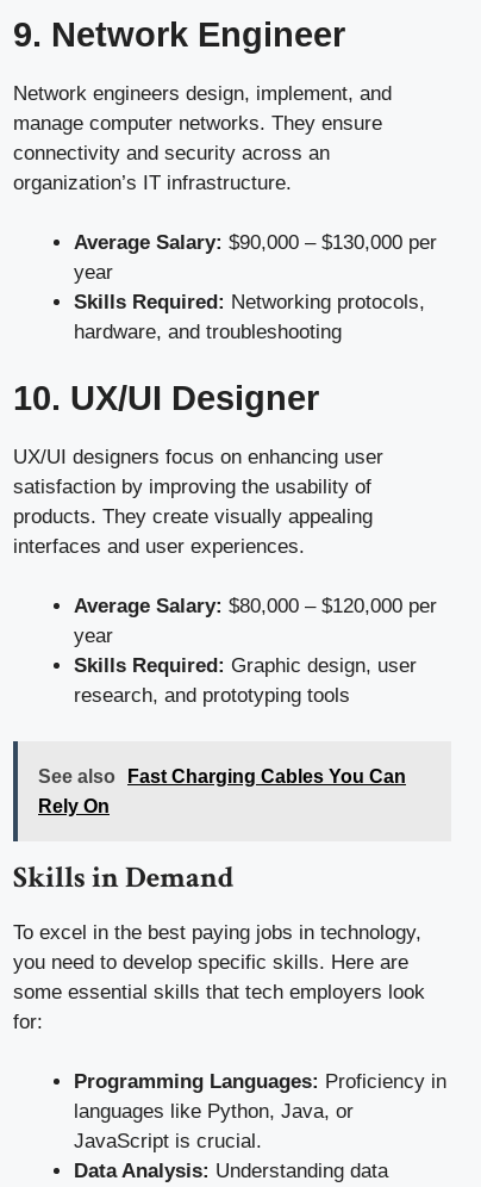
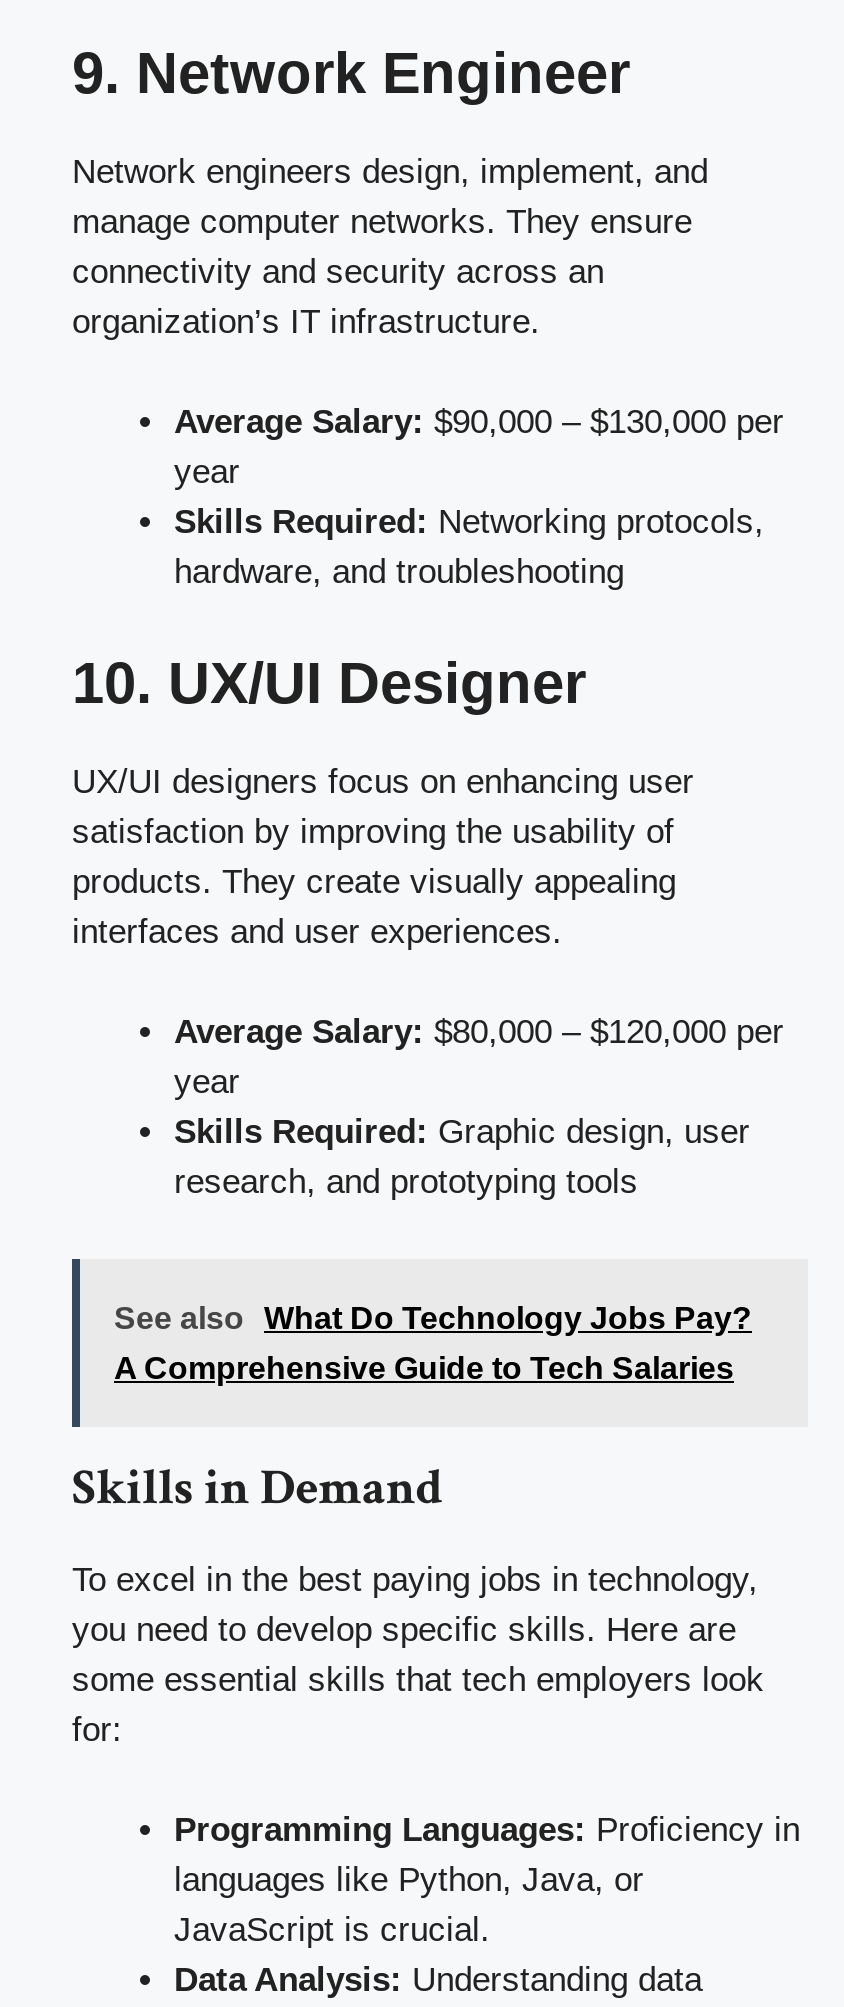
- See also Fast Charging Cables You Can
+ See also What Do Technology Jobs Pay?

- Rely On
+ A Comprehensive Guide to Tech Salaries
